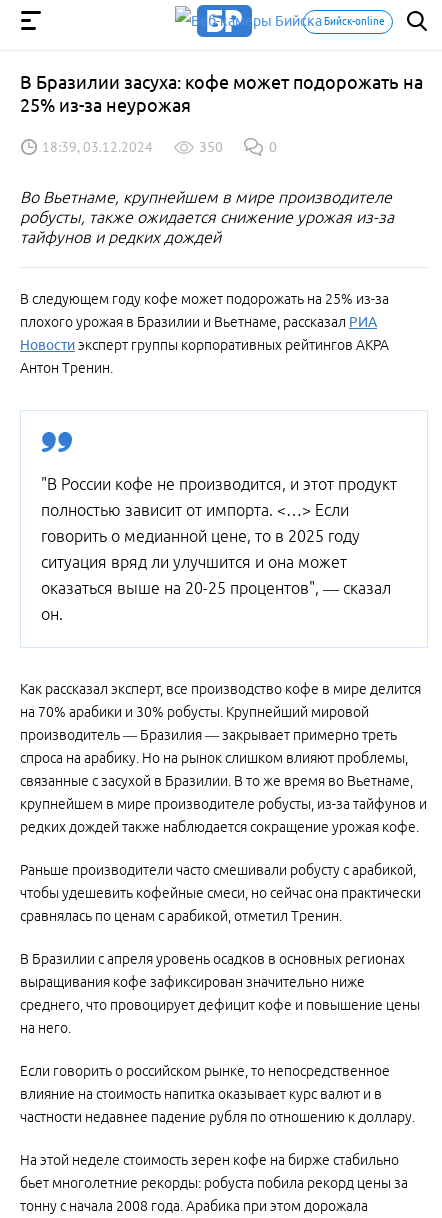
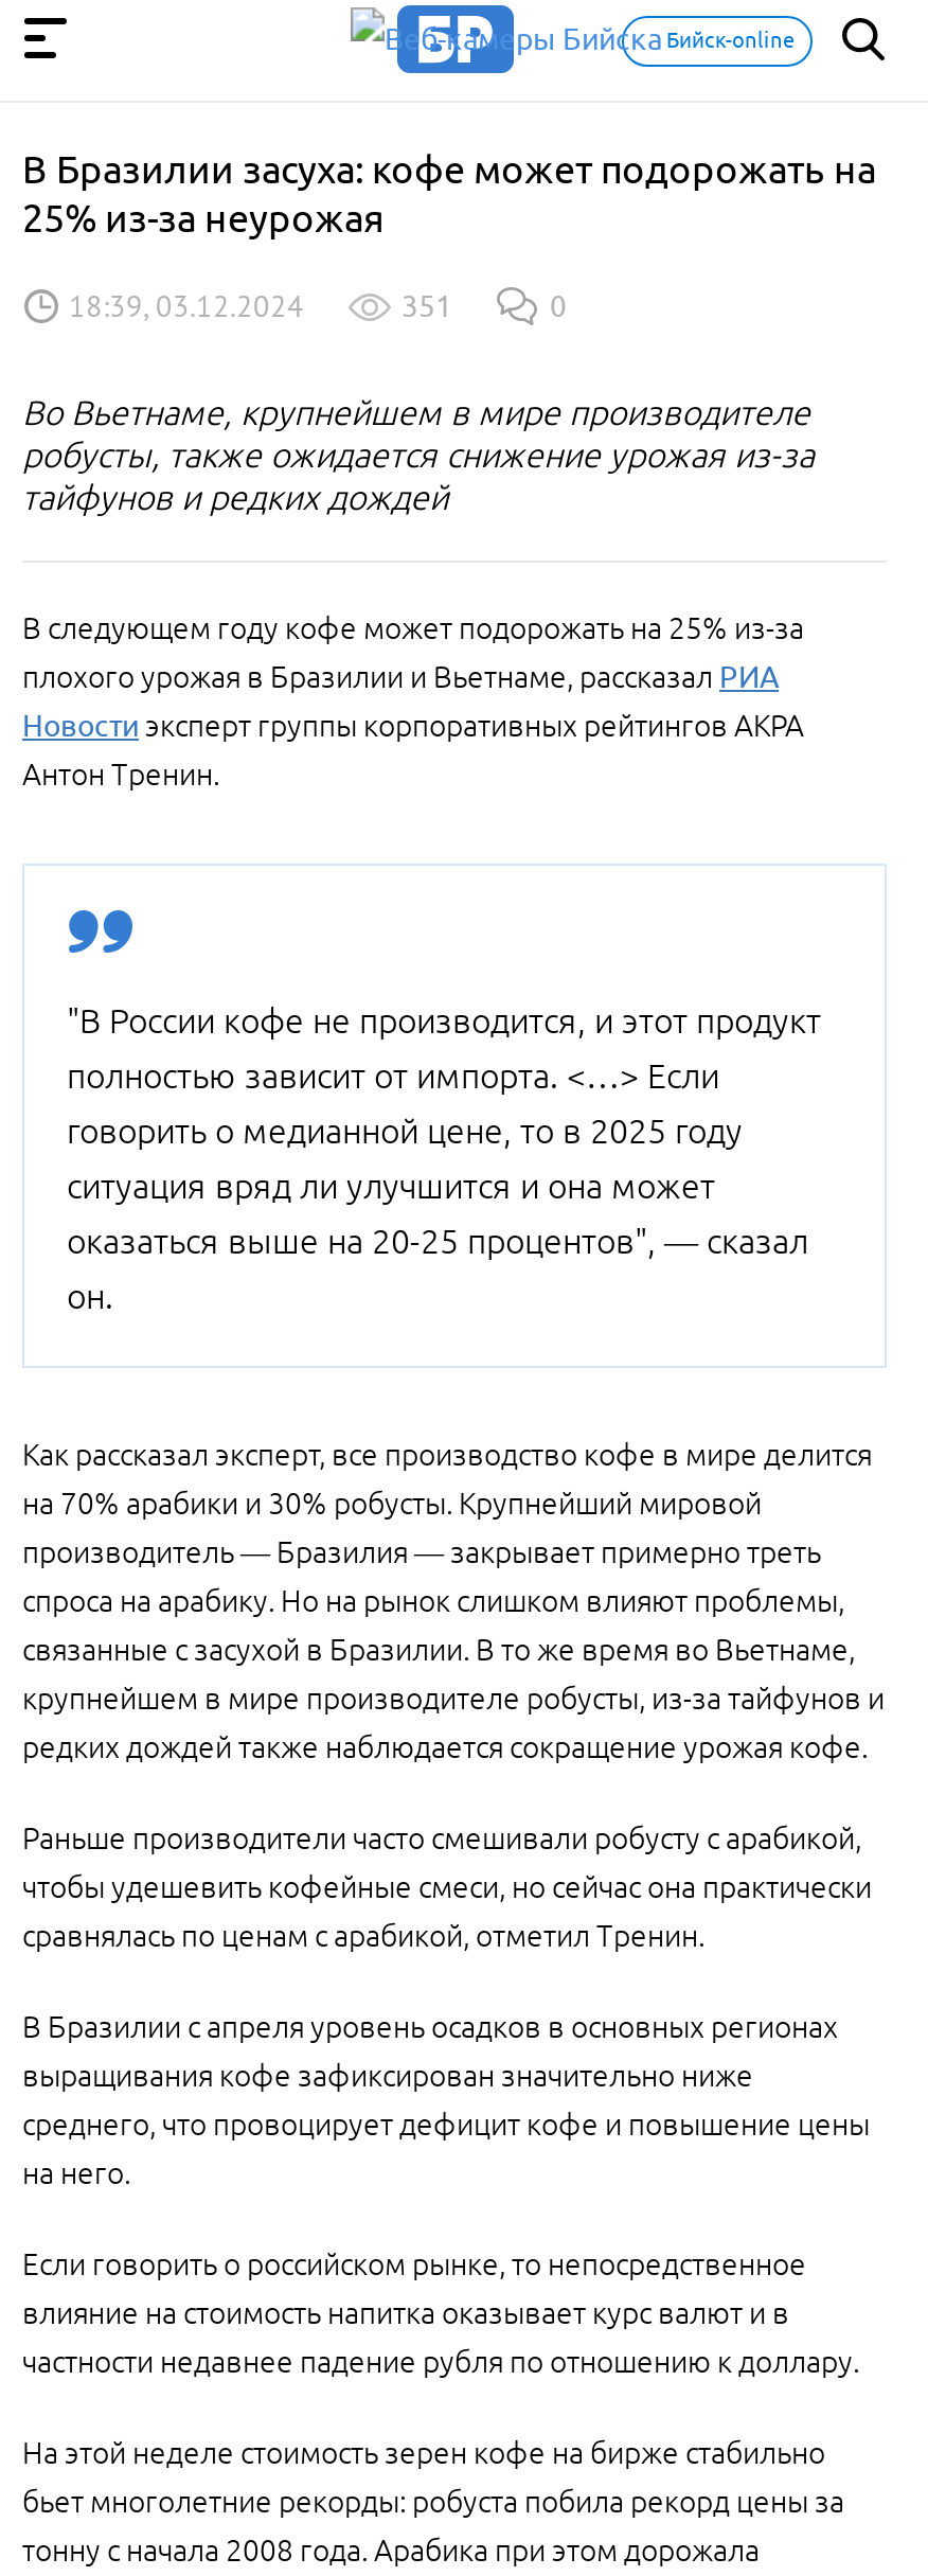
- 350
+ 351
